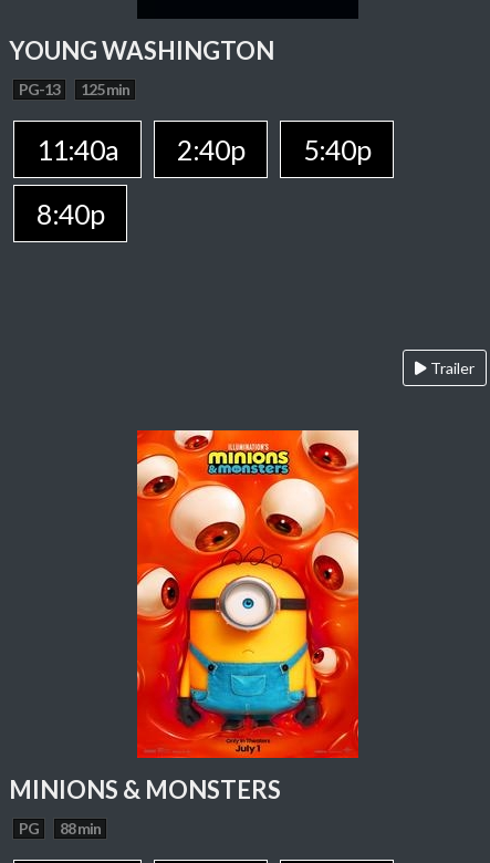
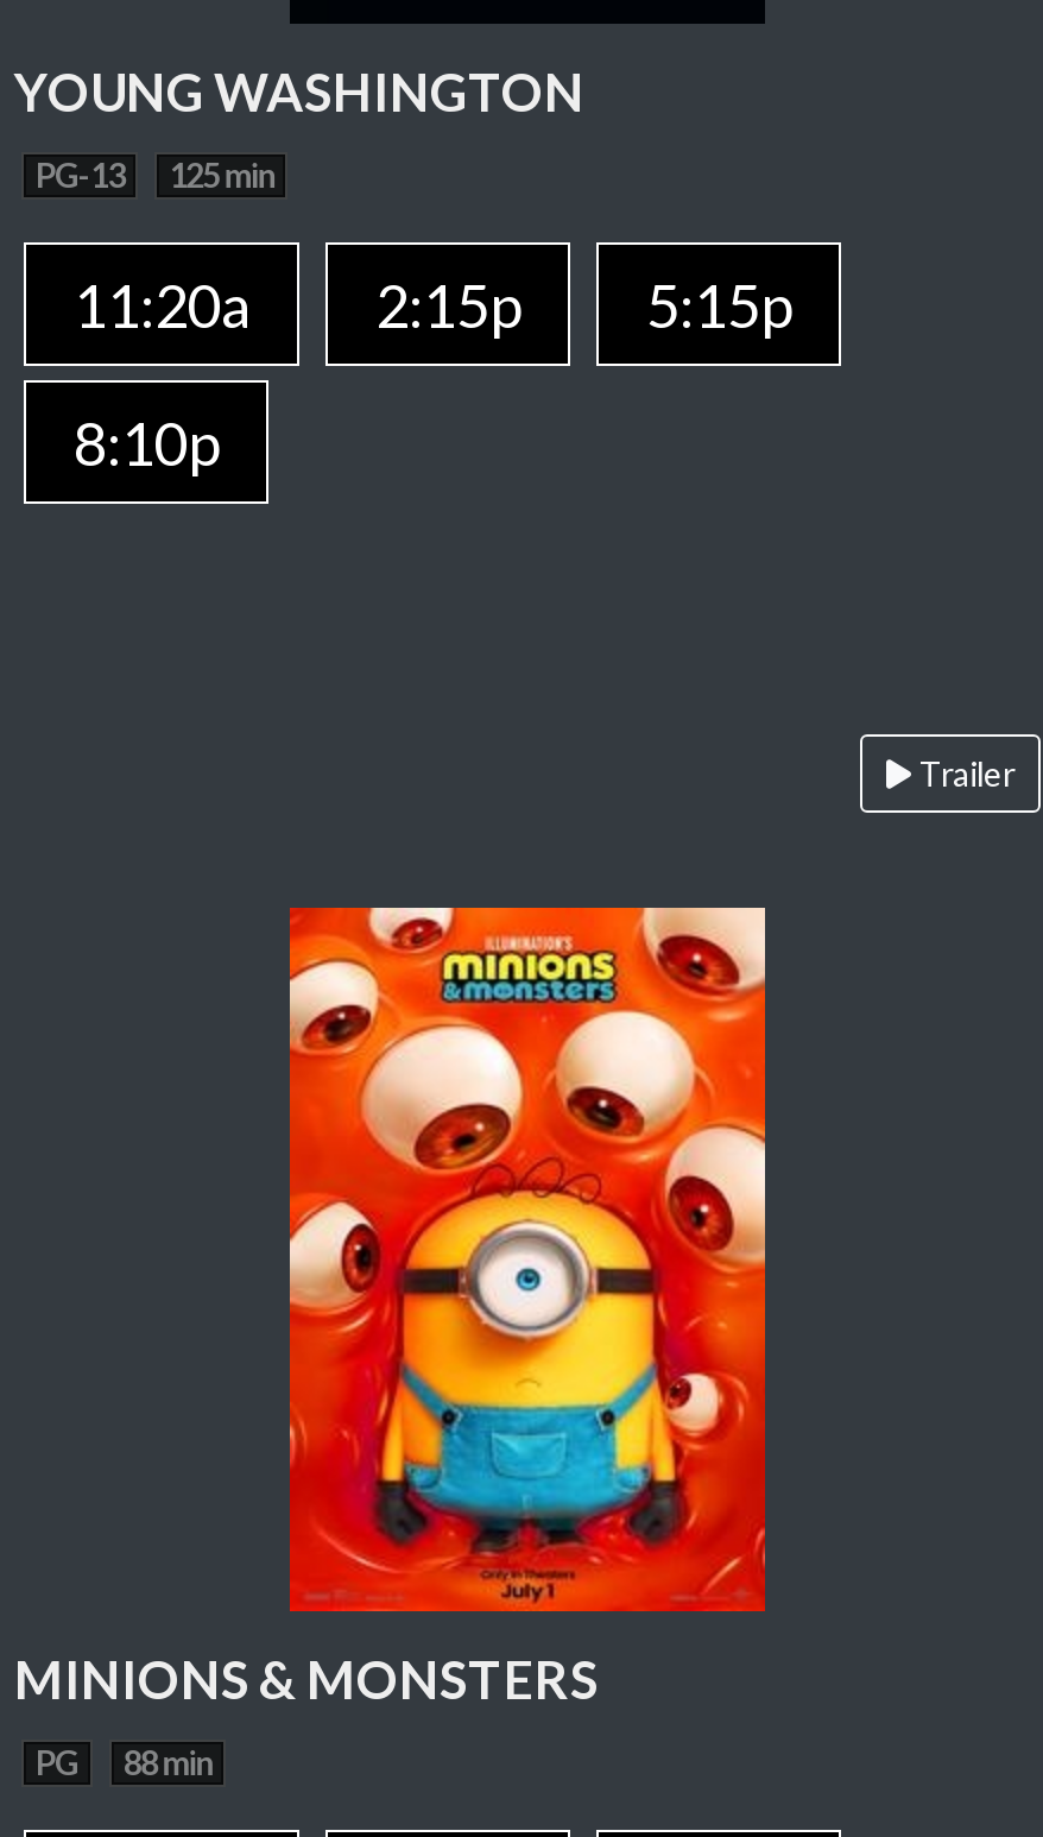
- 11:40a
- 2:40p
- 5:40p
+ 11:20a
+ 2:15p
+ 5:15p

- 8:40p
+ 8:10p
